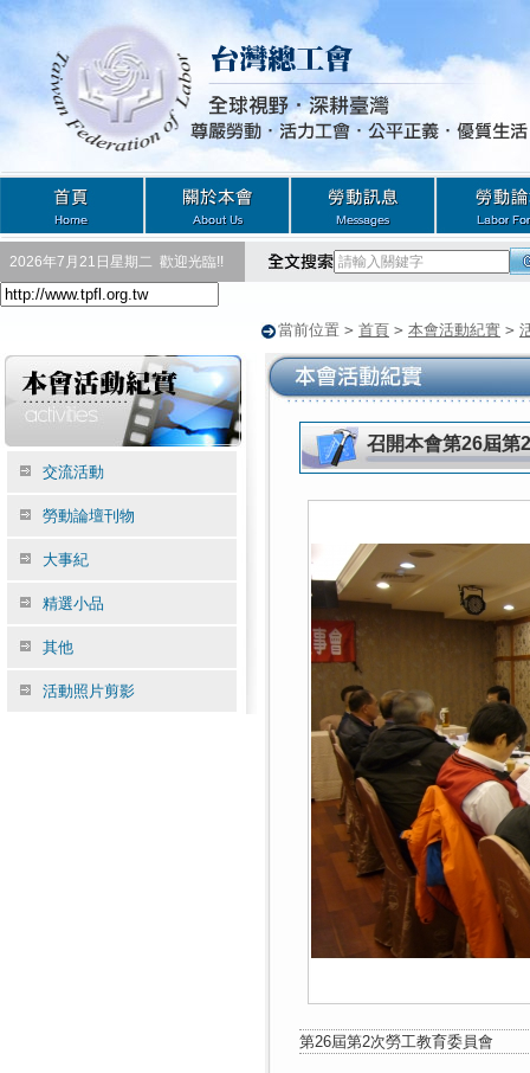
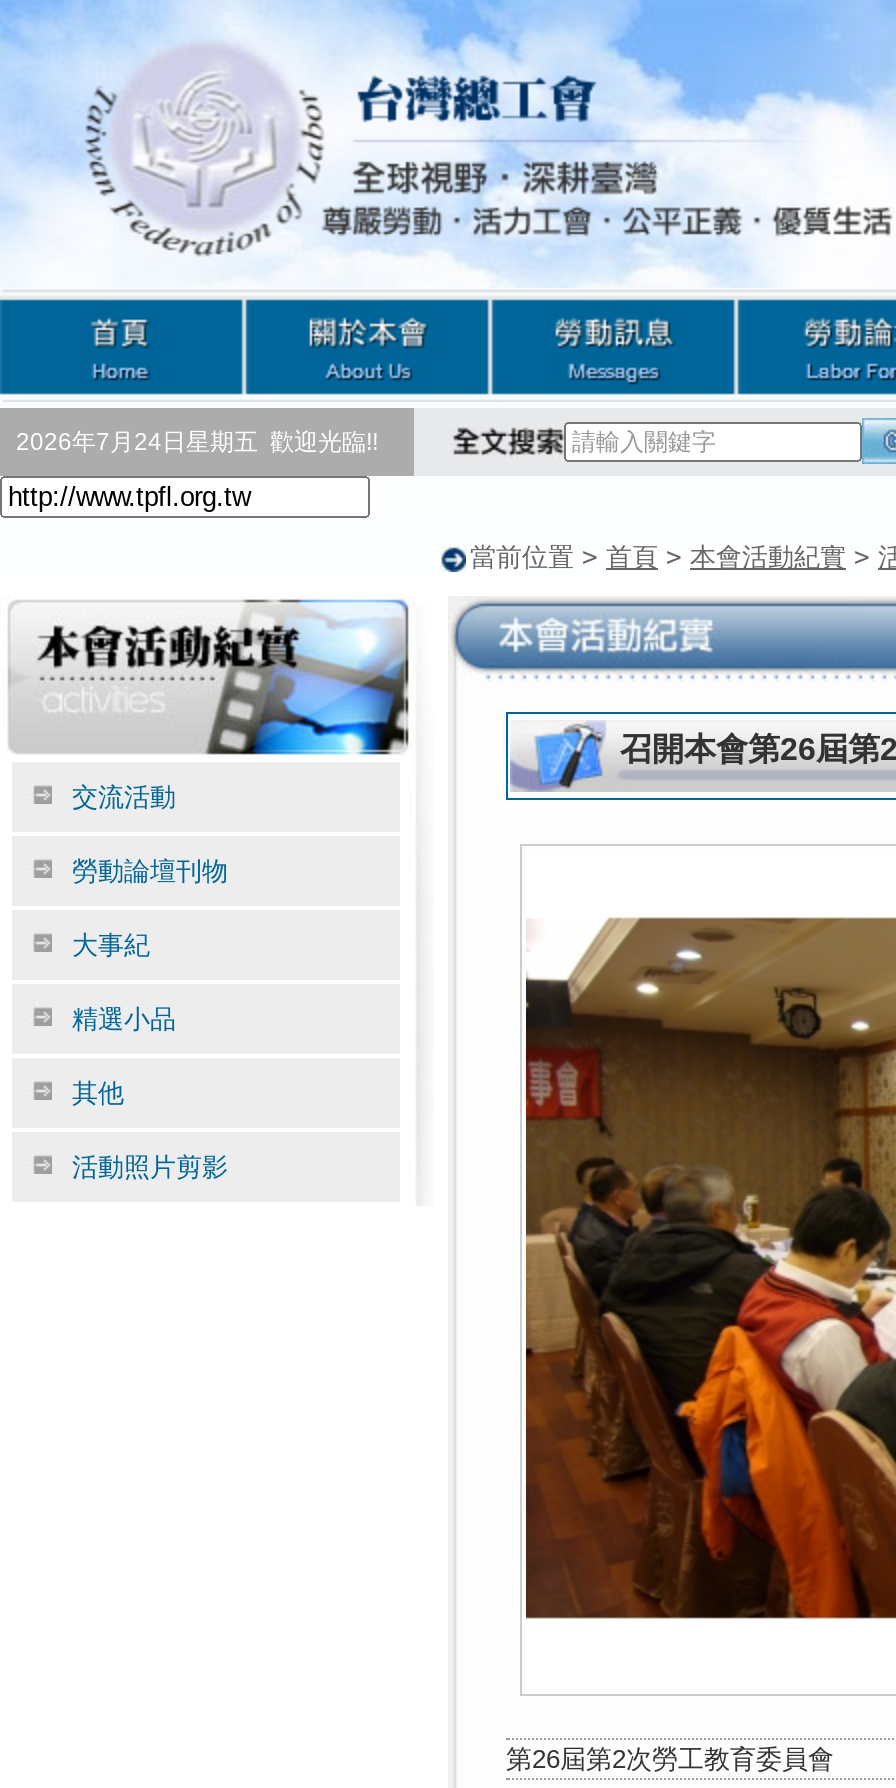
- 2026年7月21日星期二歡迎光臨!!
+ 2026年7月24日星期五歡迎光臨!!
